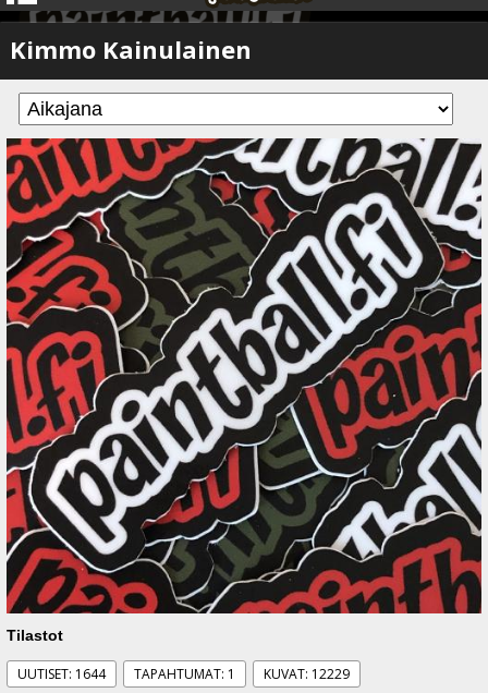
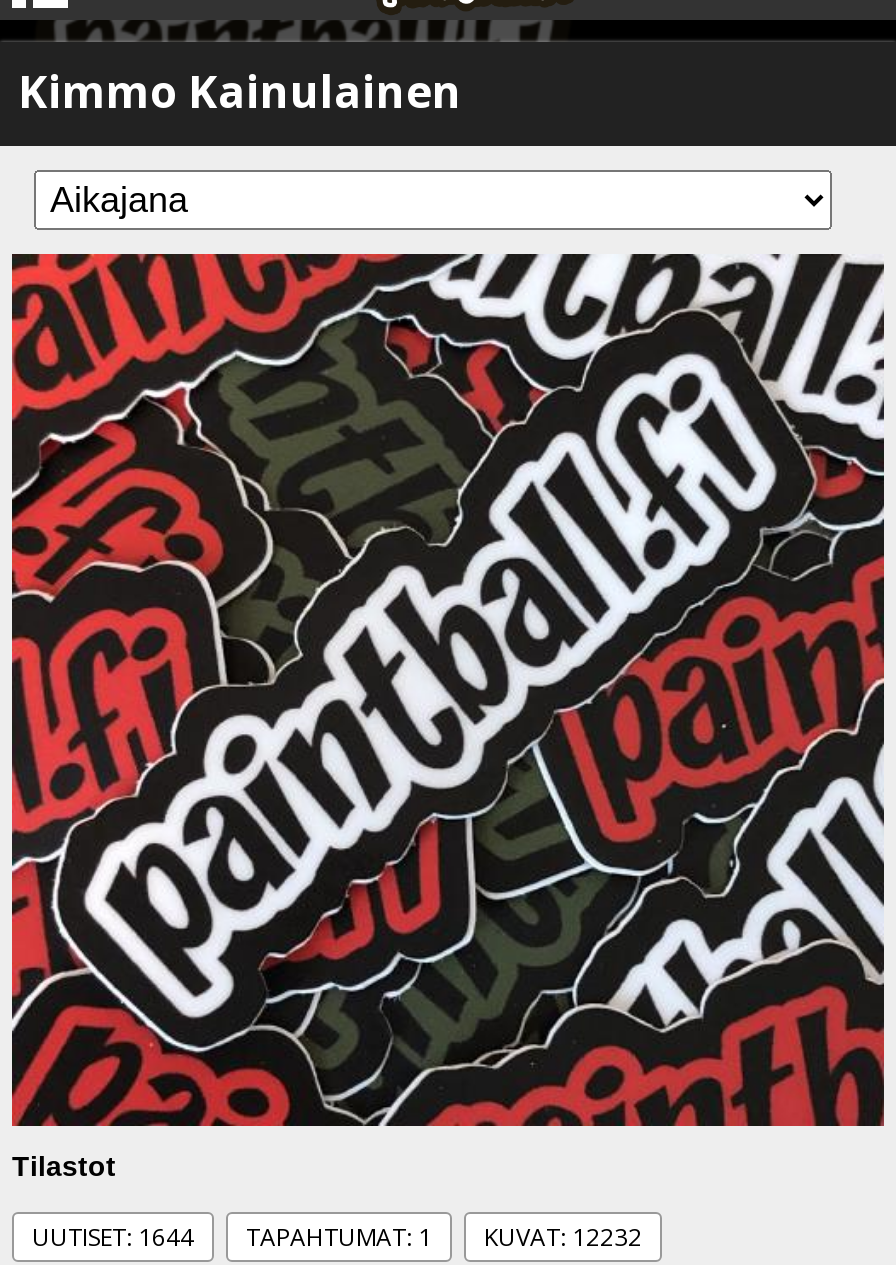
- UUTISET: 1644 TAPAHTUMAT: 1 KUVAT: 12229
+ UUTISET: 1644 TAPAHTUMAT: 1 KUVAT: 12232
